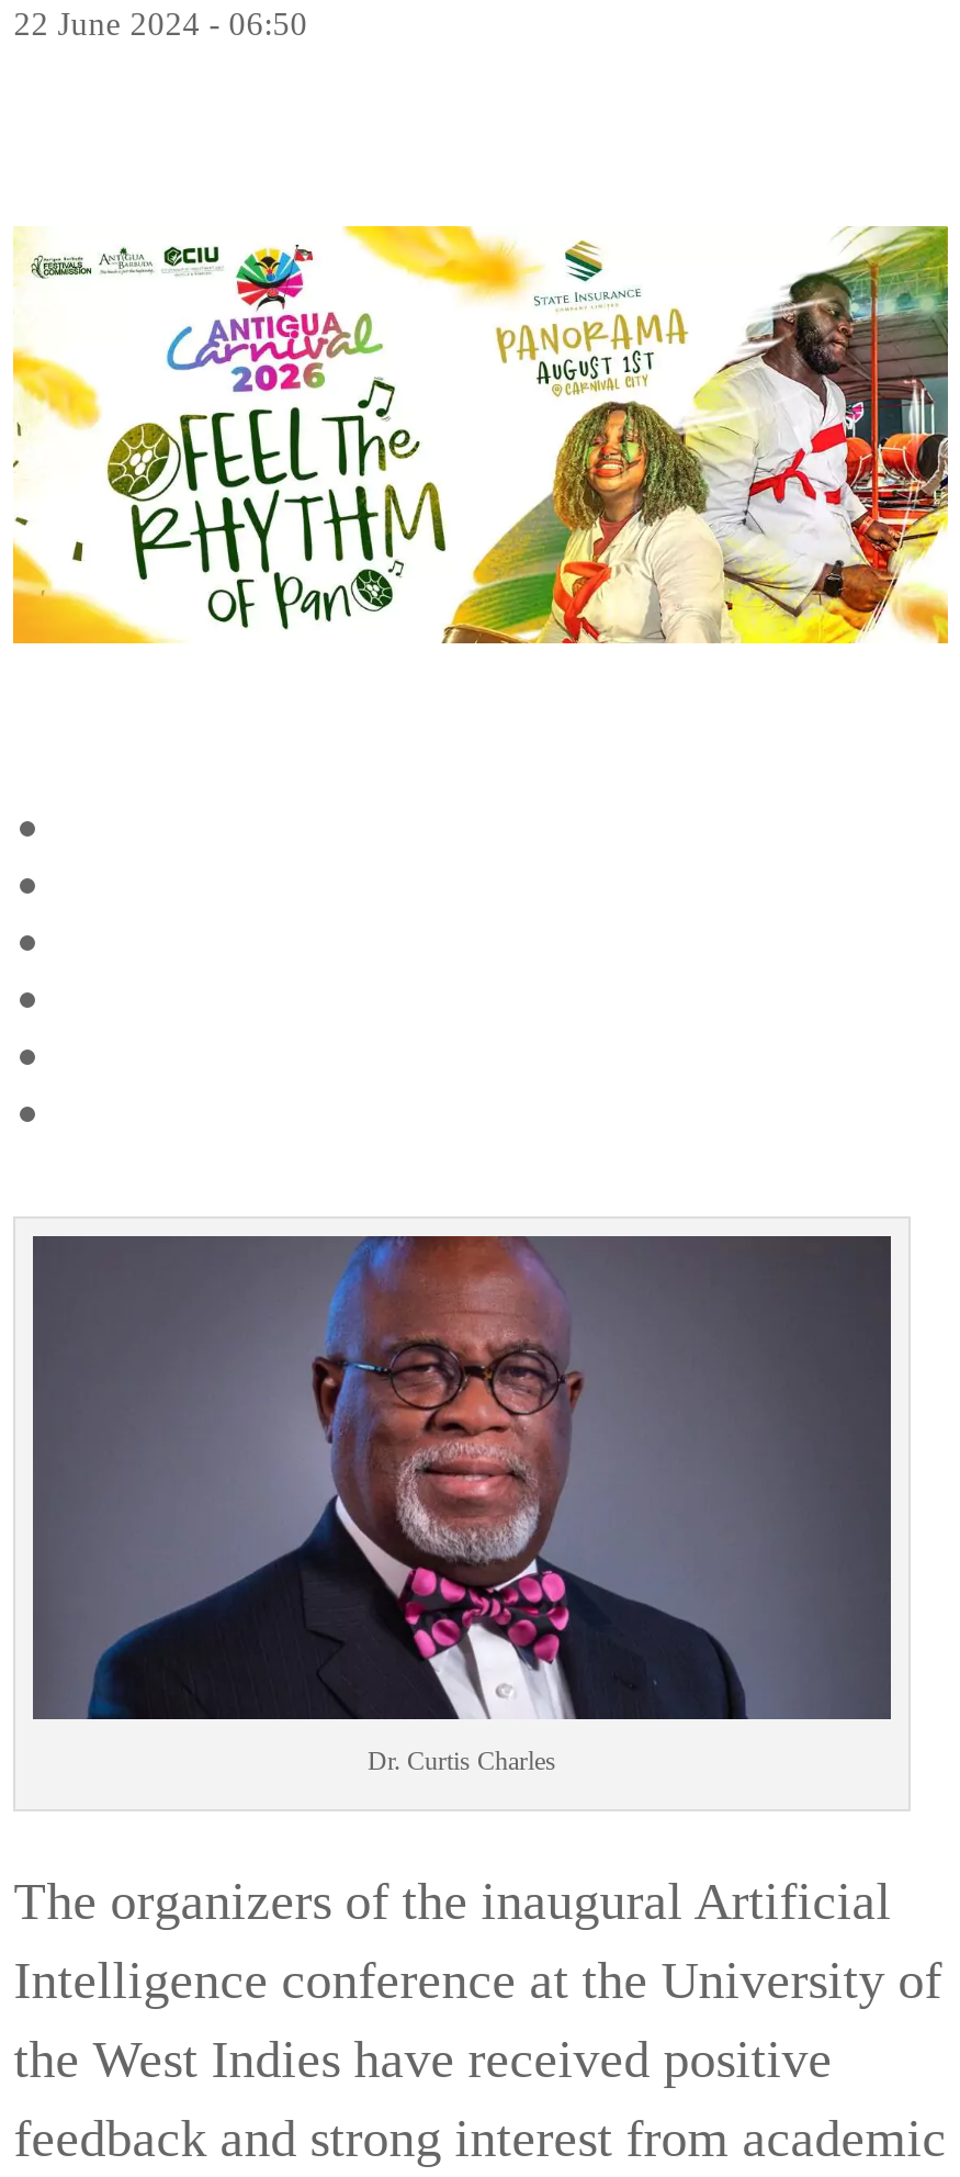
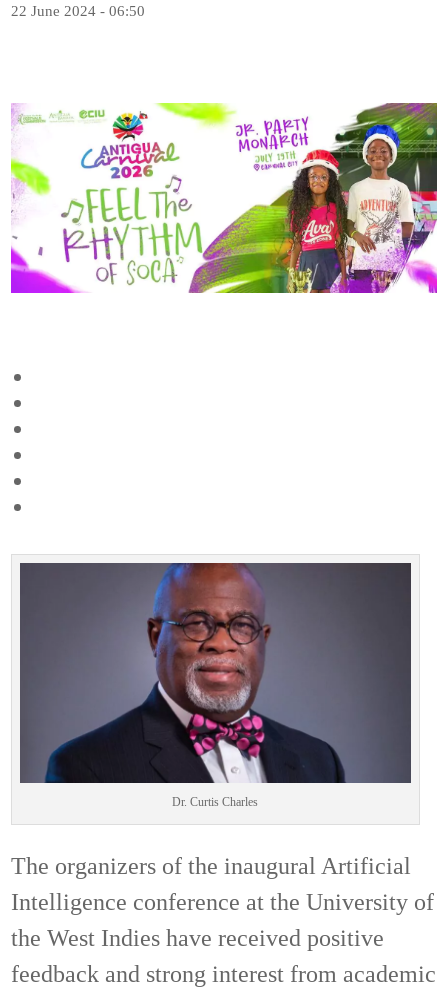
- [image]
+ [image]
